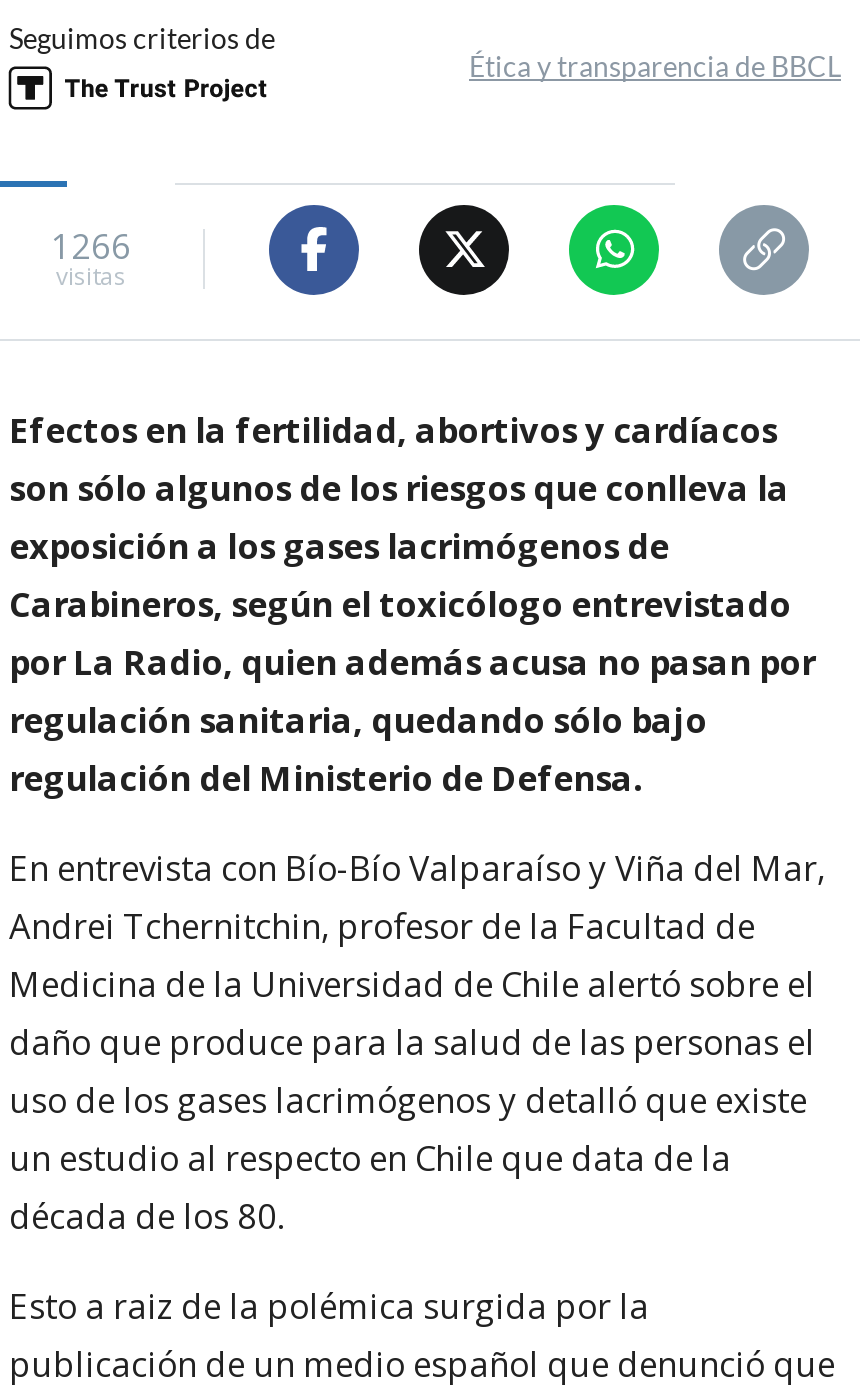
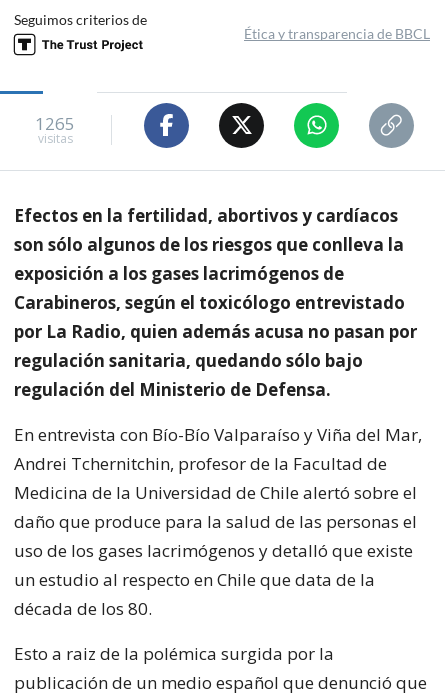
- 1266
+ 1265
